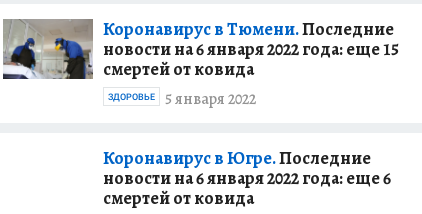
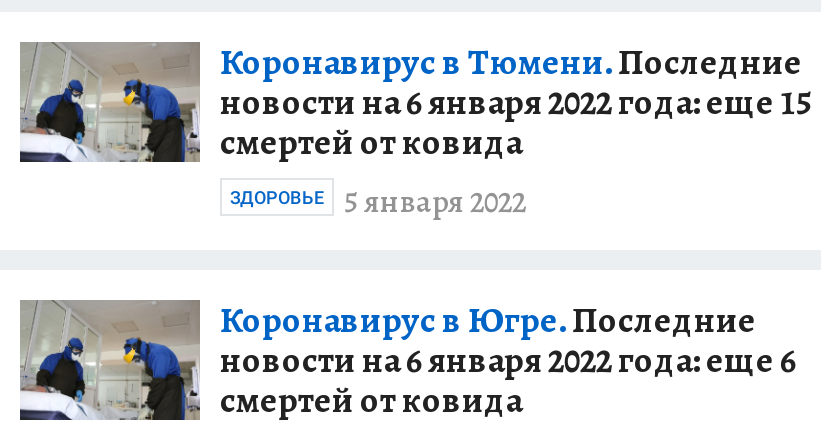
+ [image]
